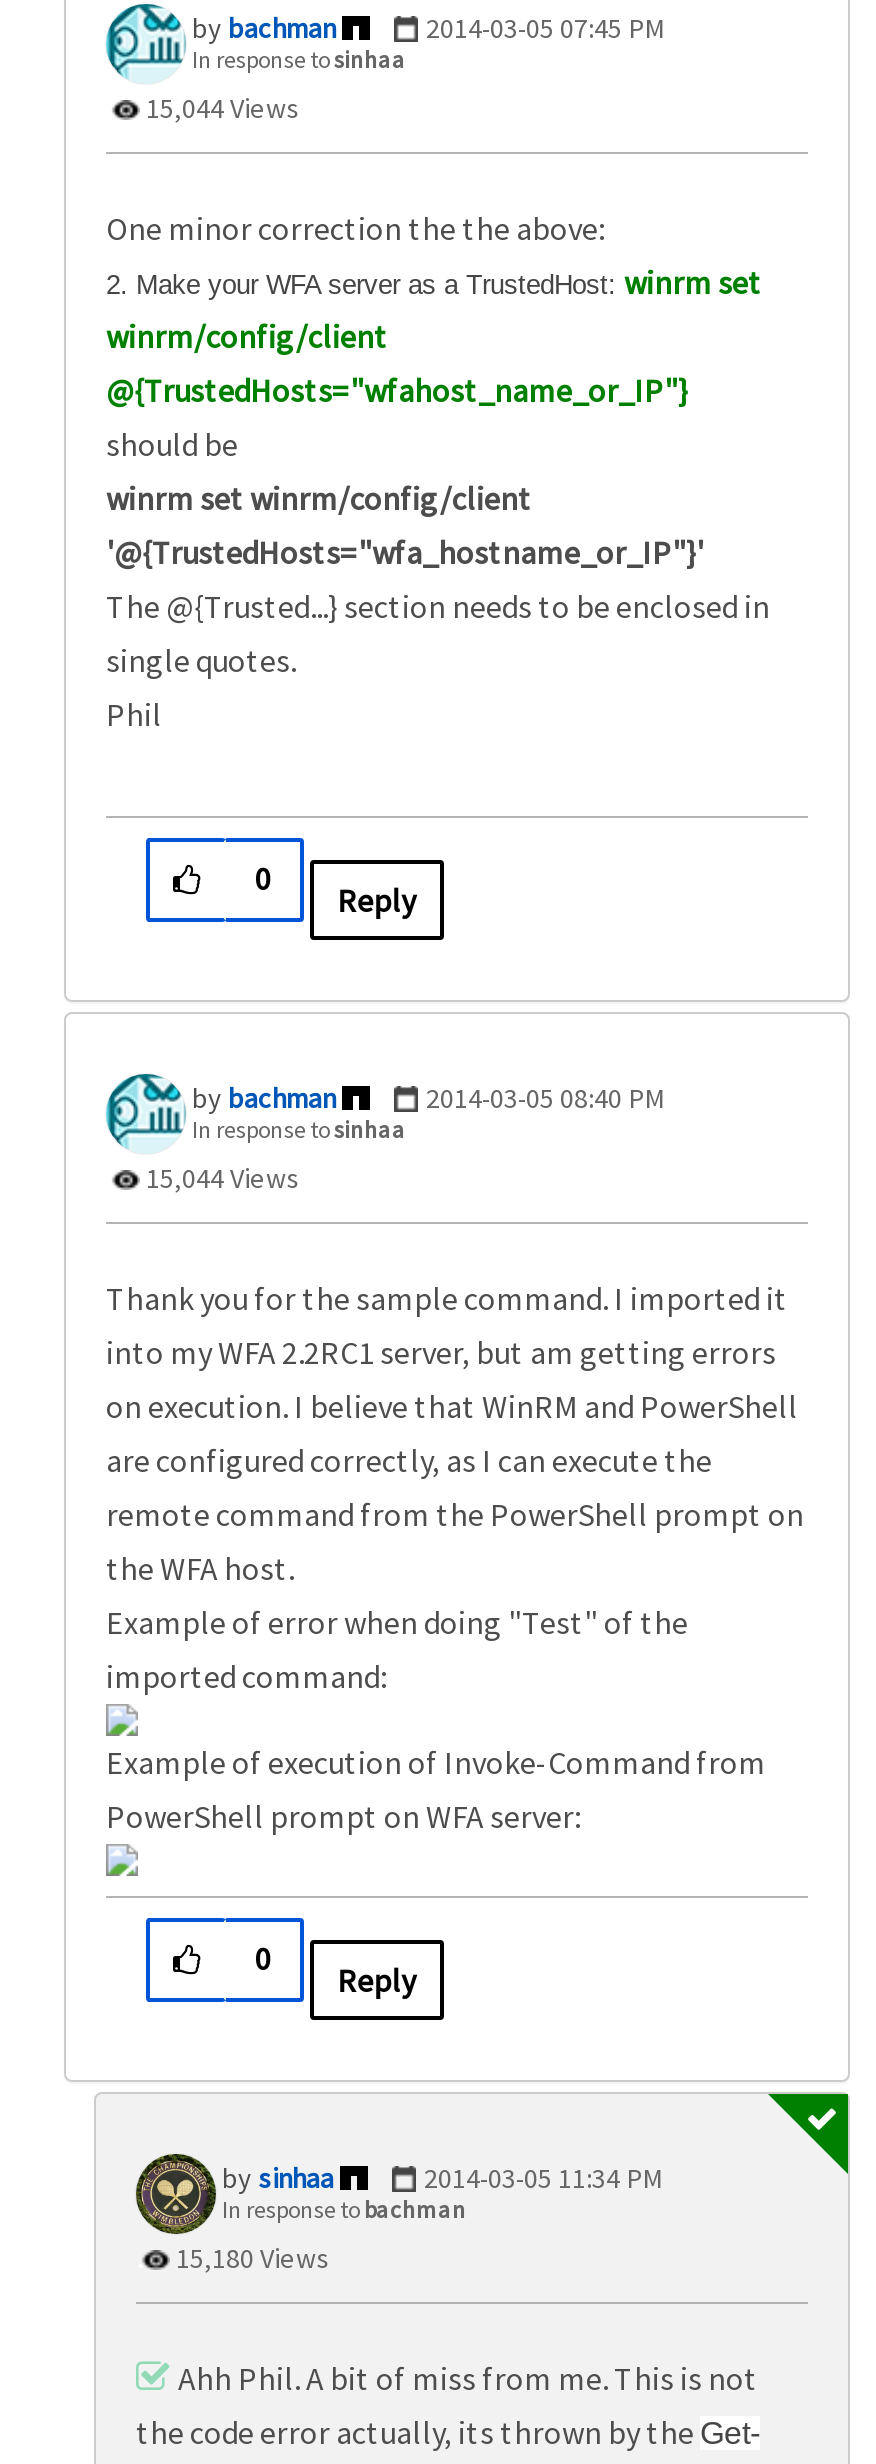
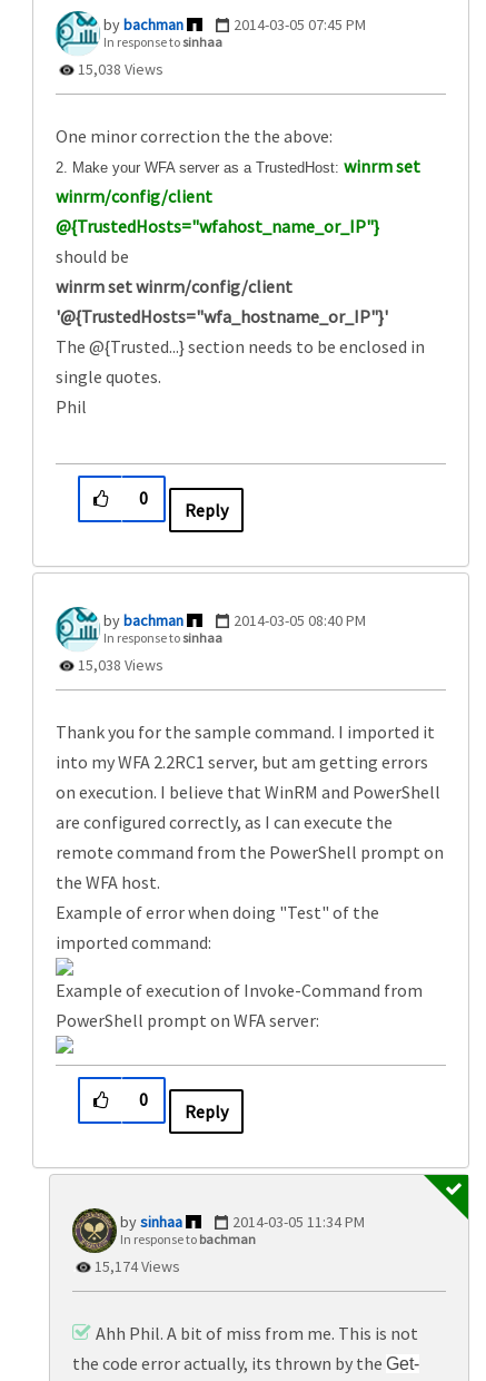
- 15,044 Views
+ 15,038 Views

- 15,044 Views
+ 15,038 Views

- 15,180 Views
+ 15,174 Views
